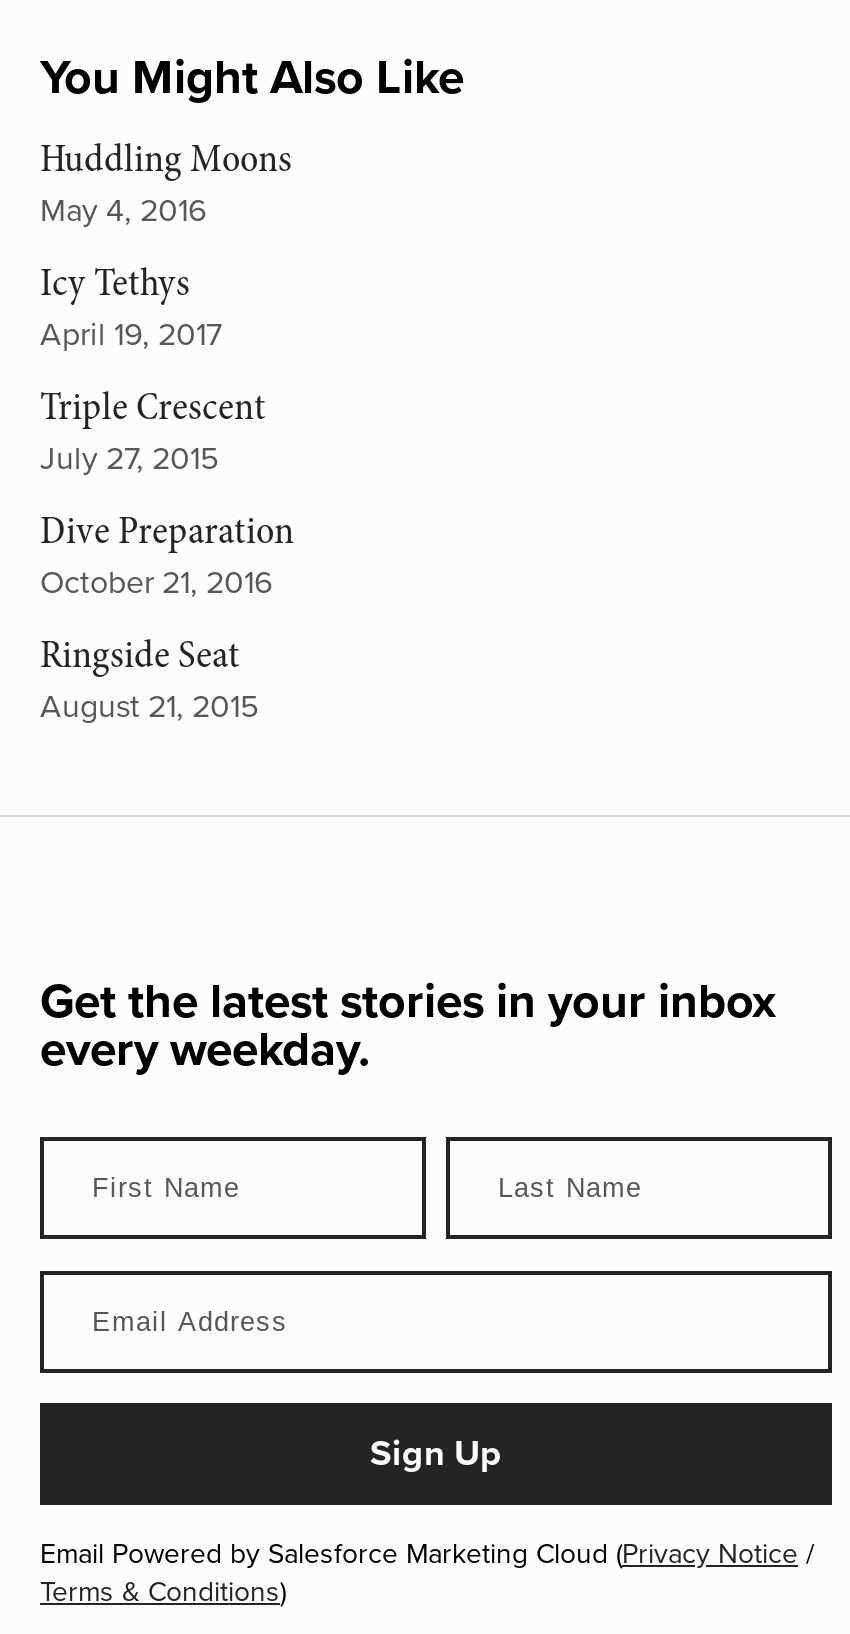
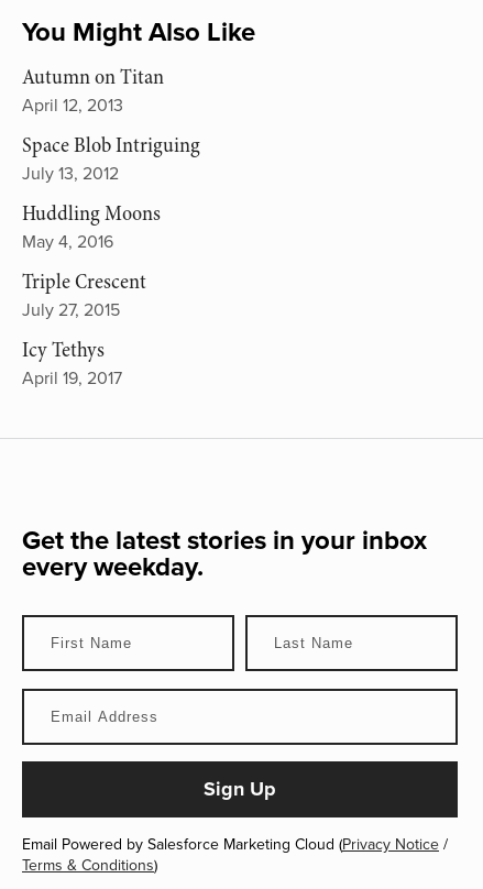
+ Autumn on Titan
+ April 12, 2013
+ Space Blob Intriguing
+ July 13, 2012

moved down: Huddling Moons | May 4, 2016

moved down: Icy Tethys | April 19, 2017

moved down: Triple Crescent | July 27, 2015

- Dive Preparation
- October 21, 2016
- Ringside Seat
- August 21, 2015
